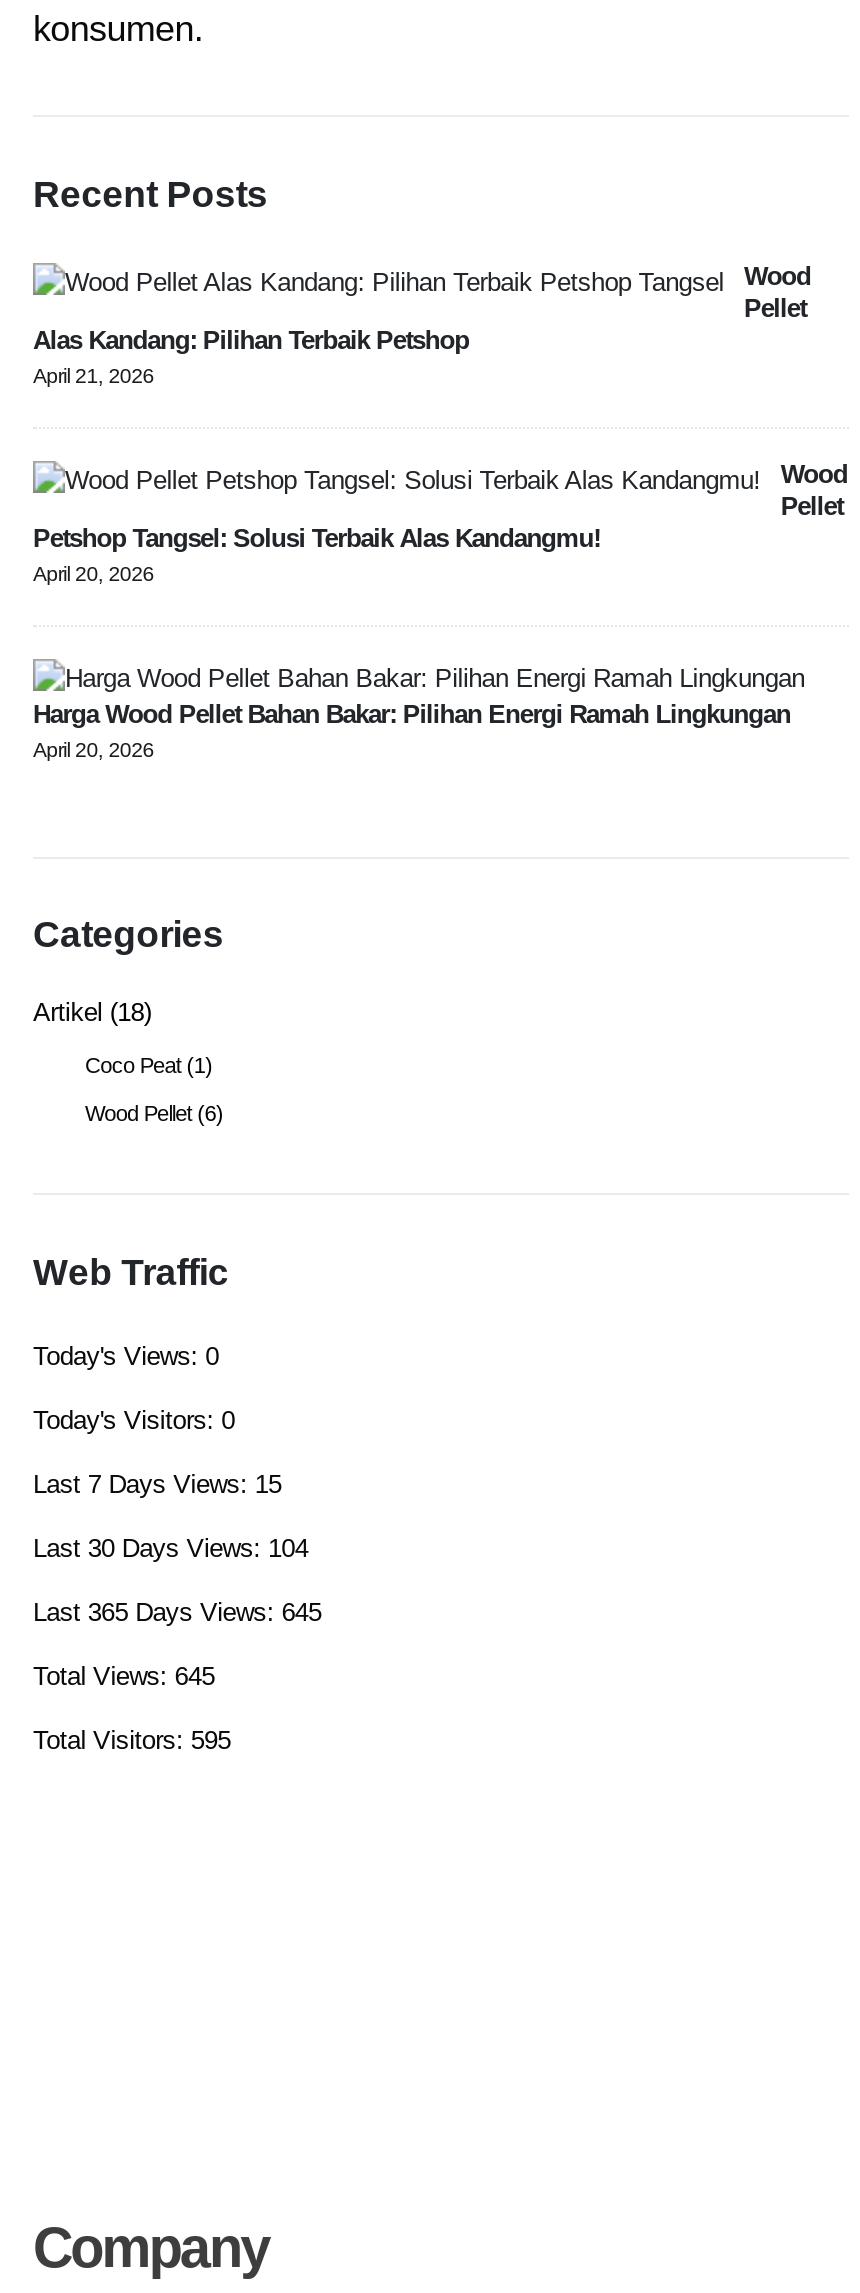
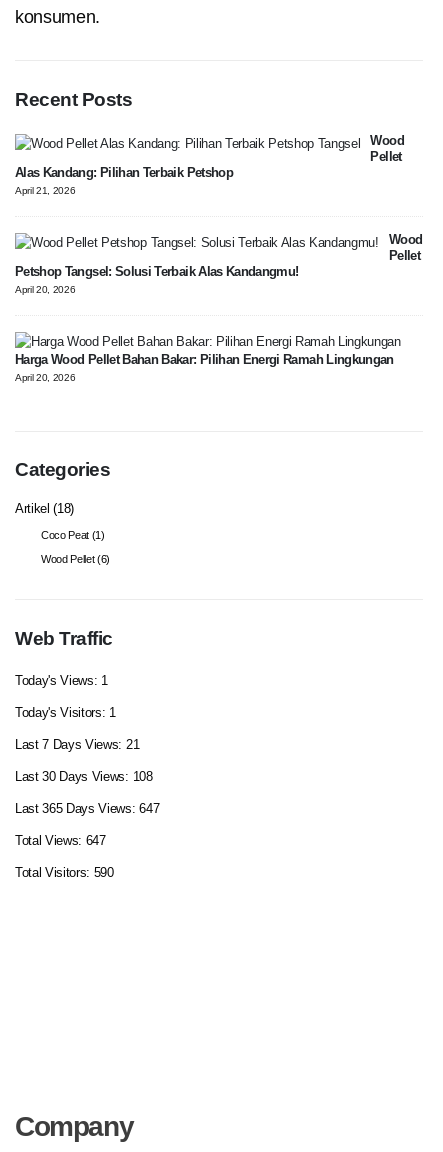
- Today's Views: 0
+ Today's Views: 1

- Today's Visitors: 0
+ Today's Visitors: 1

- Last 7 Days Views: 15
+ Last 7 Days Views: 21

- Last 30 Days Views: 104
+ Last 30 Days Views: 108

- Last 365 Days Views: 645
+ Last 365 Days Views: 647

- Total Views: 645
+ Total Views: 647

- Total Visitors: 595
+ Total Visitors: 590
